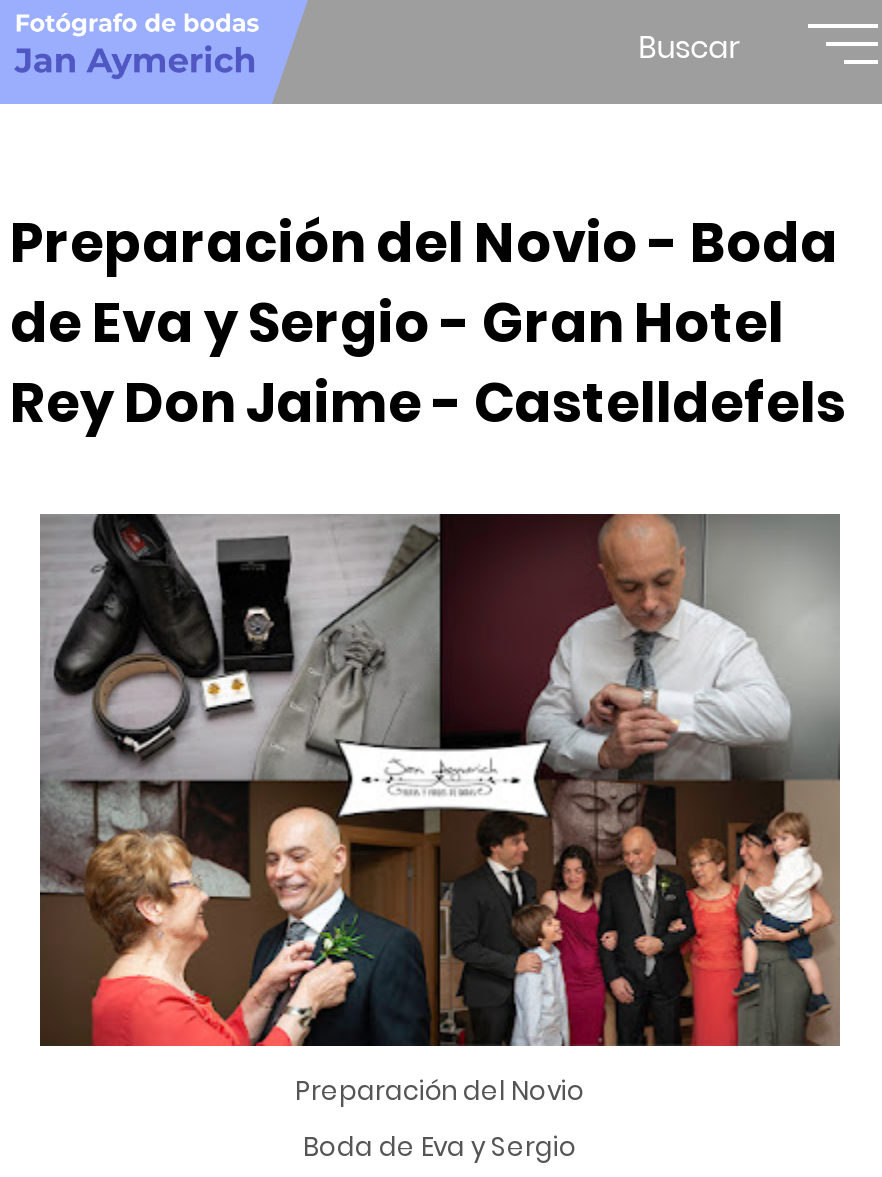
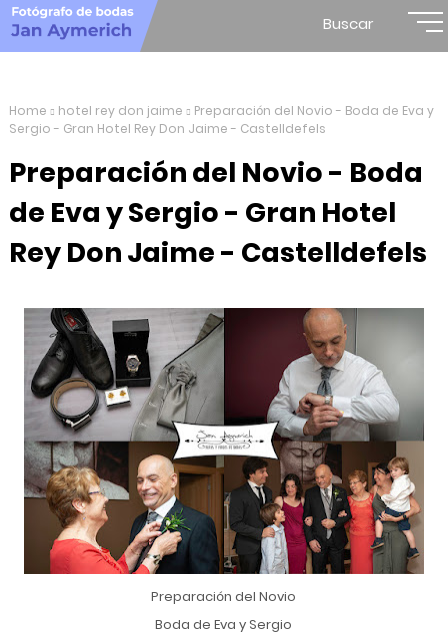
+ Home
+ hotel rey don jaime
+ Preparación del Novio - Boda de Eva y
+ Sergio - Gran Hotel Rey Don Jaime - Castelldefels
